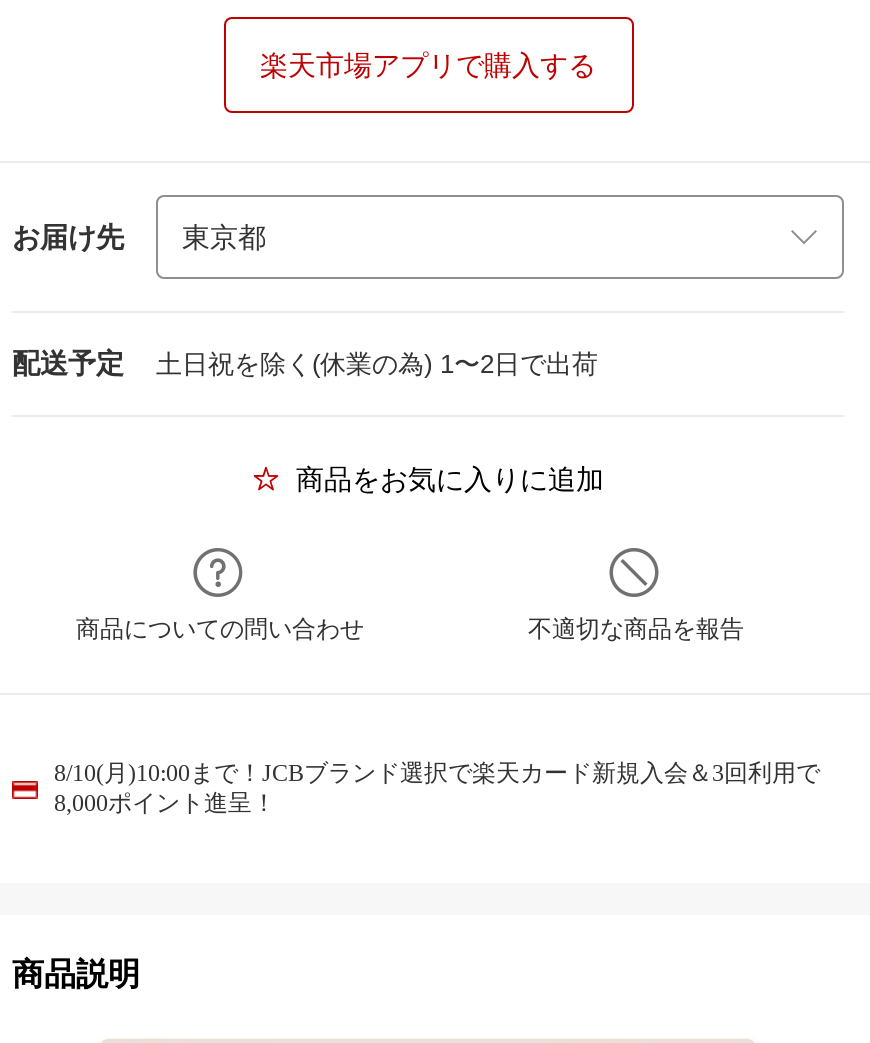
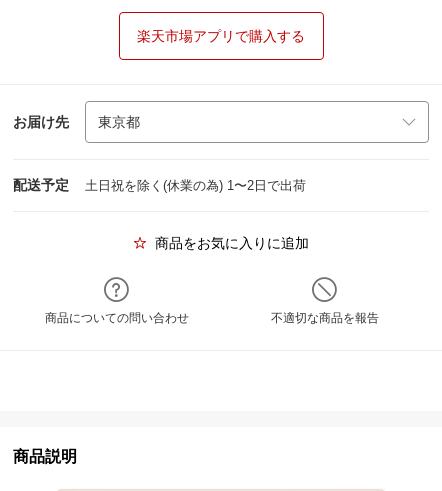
- 8/10(月)10:00まで！JCBブランド選択で楽天カード新規入会＆3回利用で
- 8,000ポイント進呈！
